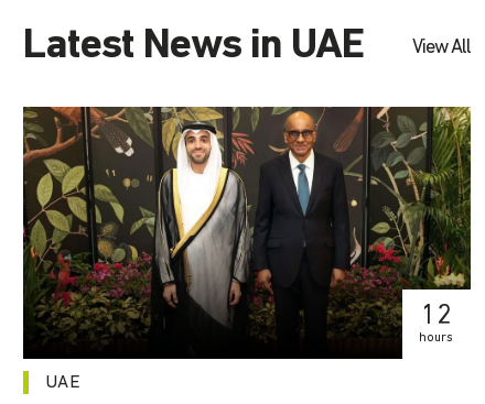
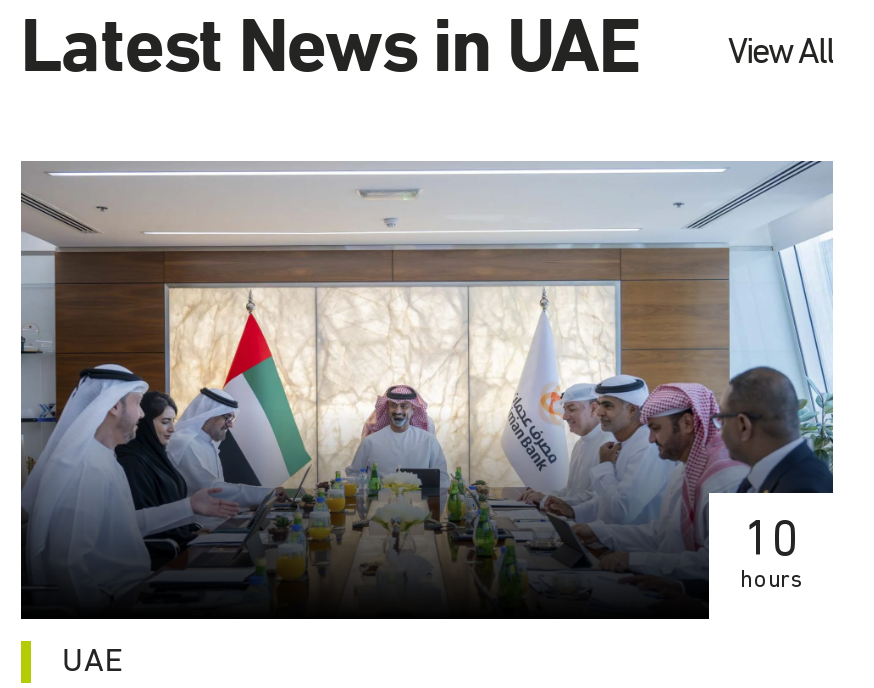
- [image]
- 12
+ [image]
+ 10
